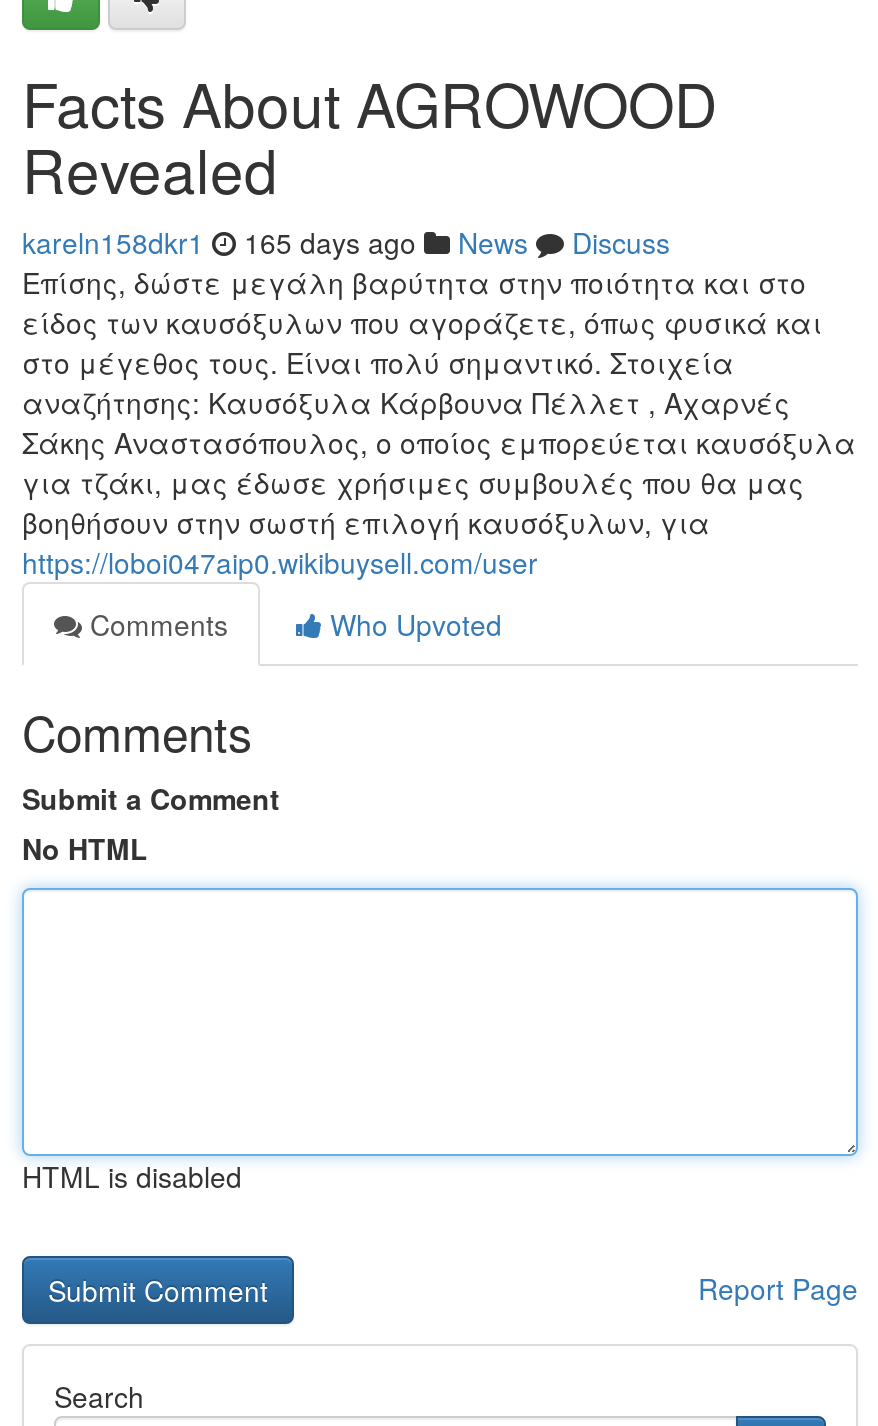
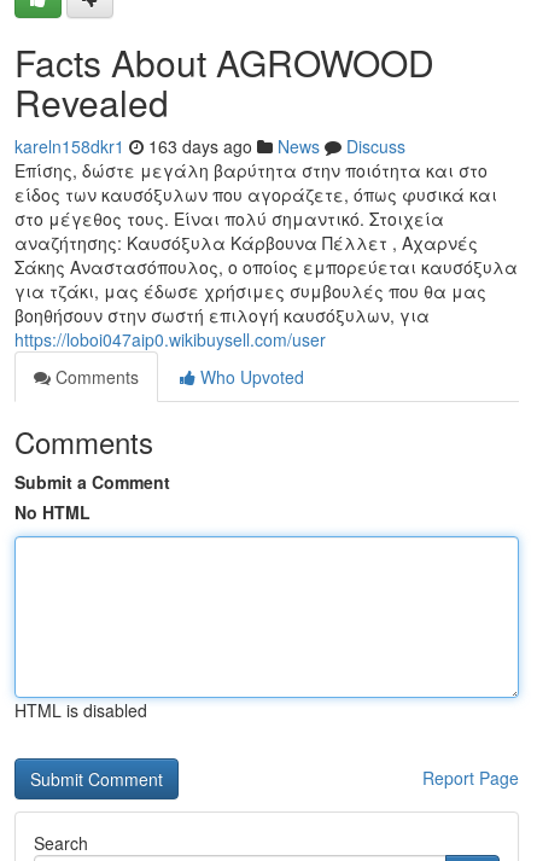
- kareln158dkr1 165 days ago News Discuss
+ kareln158dkr1 163 days ago News Discuss
